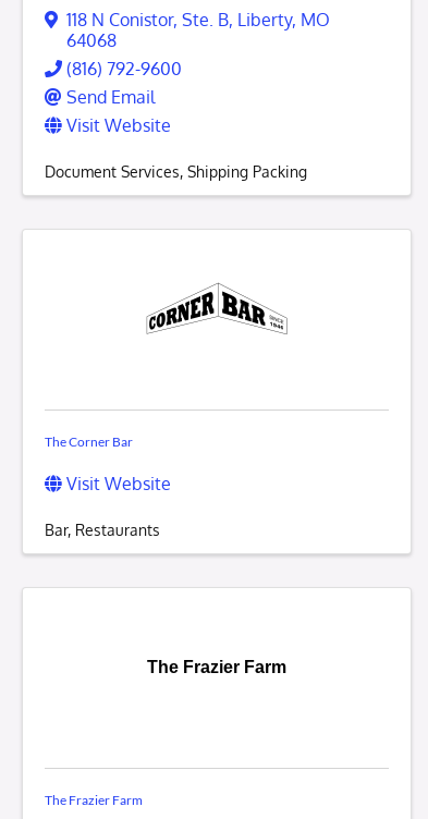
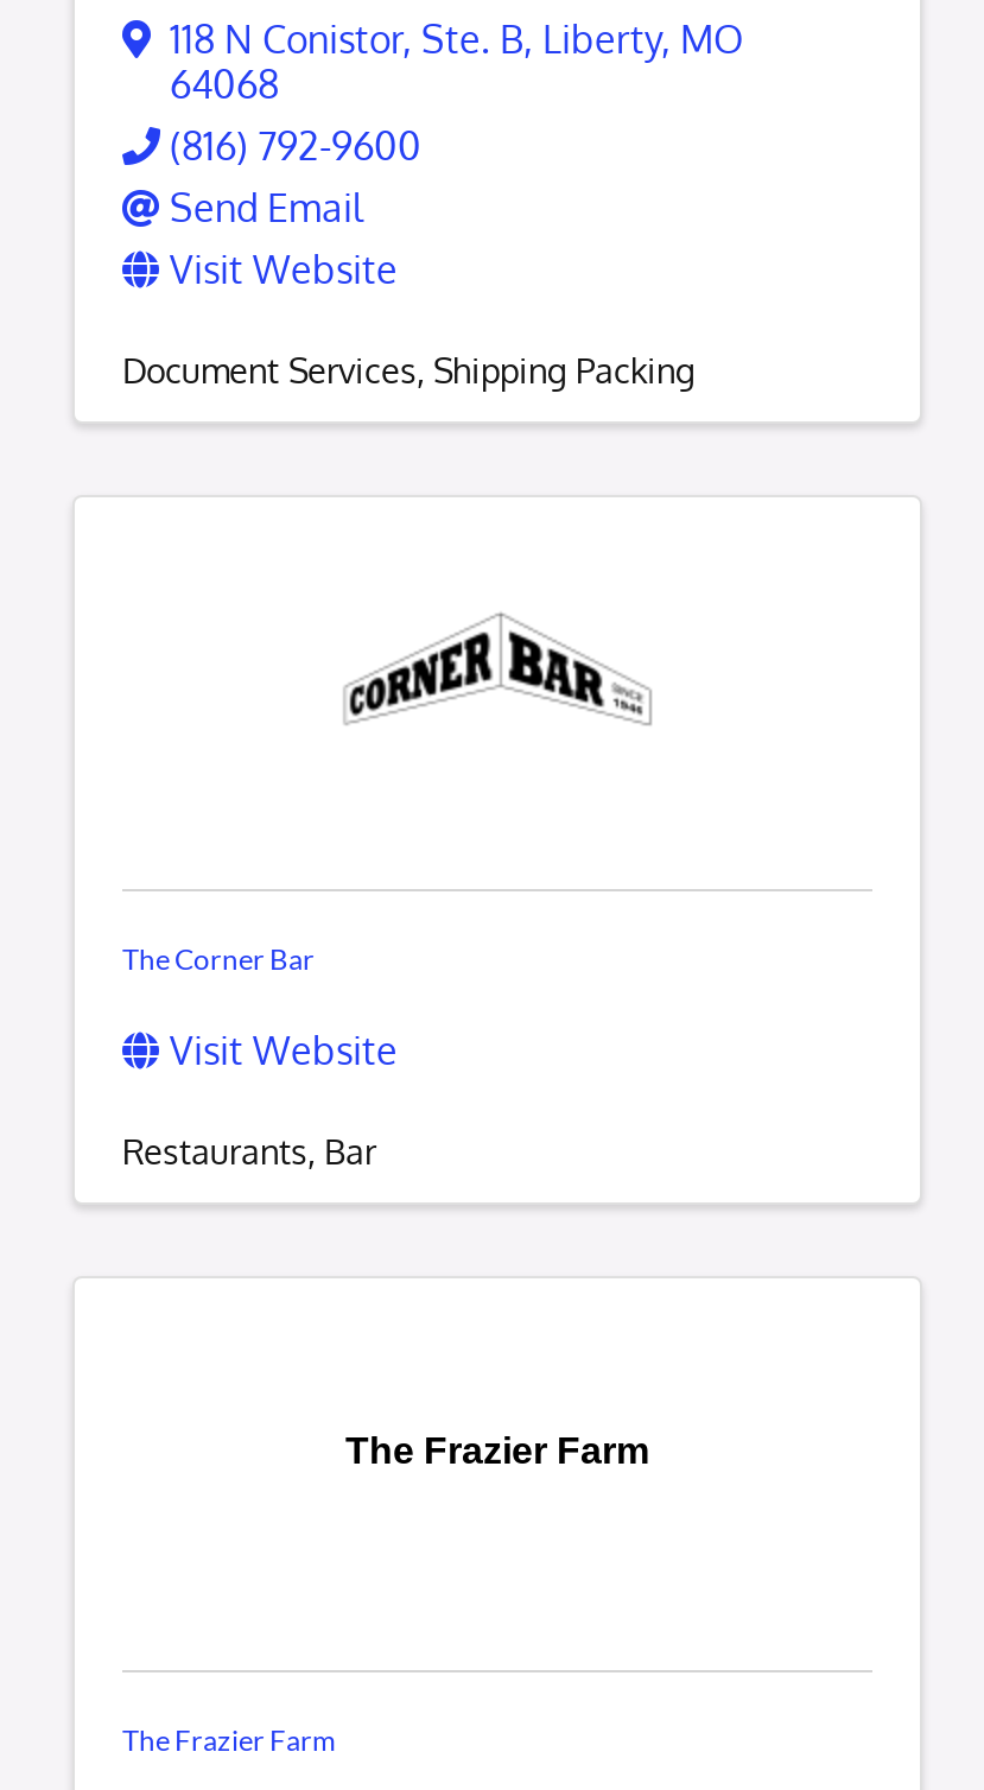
- Bar Restaurants
+ Restaurants Bar
